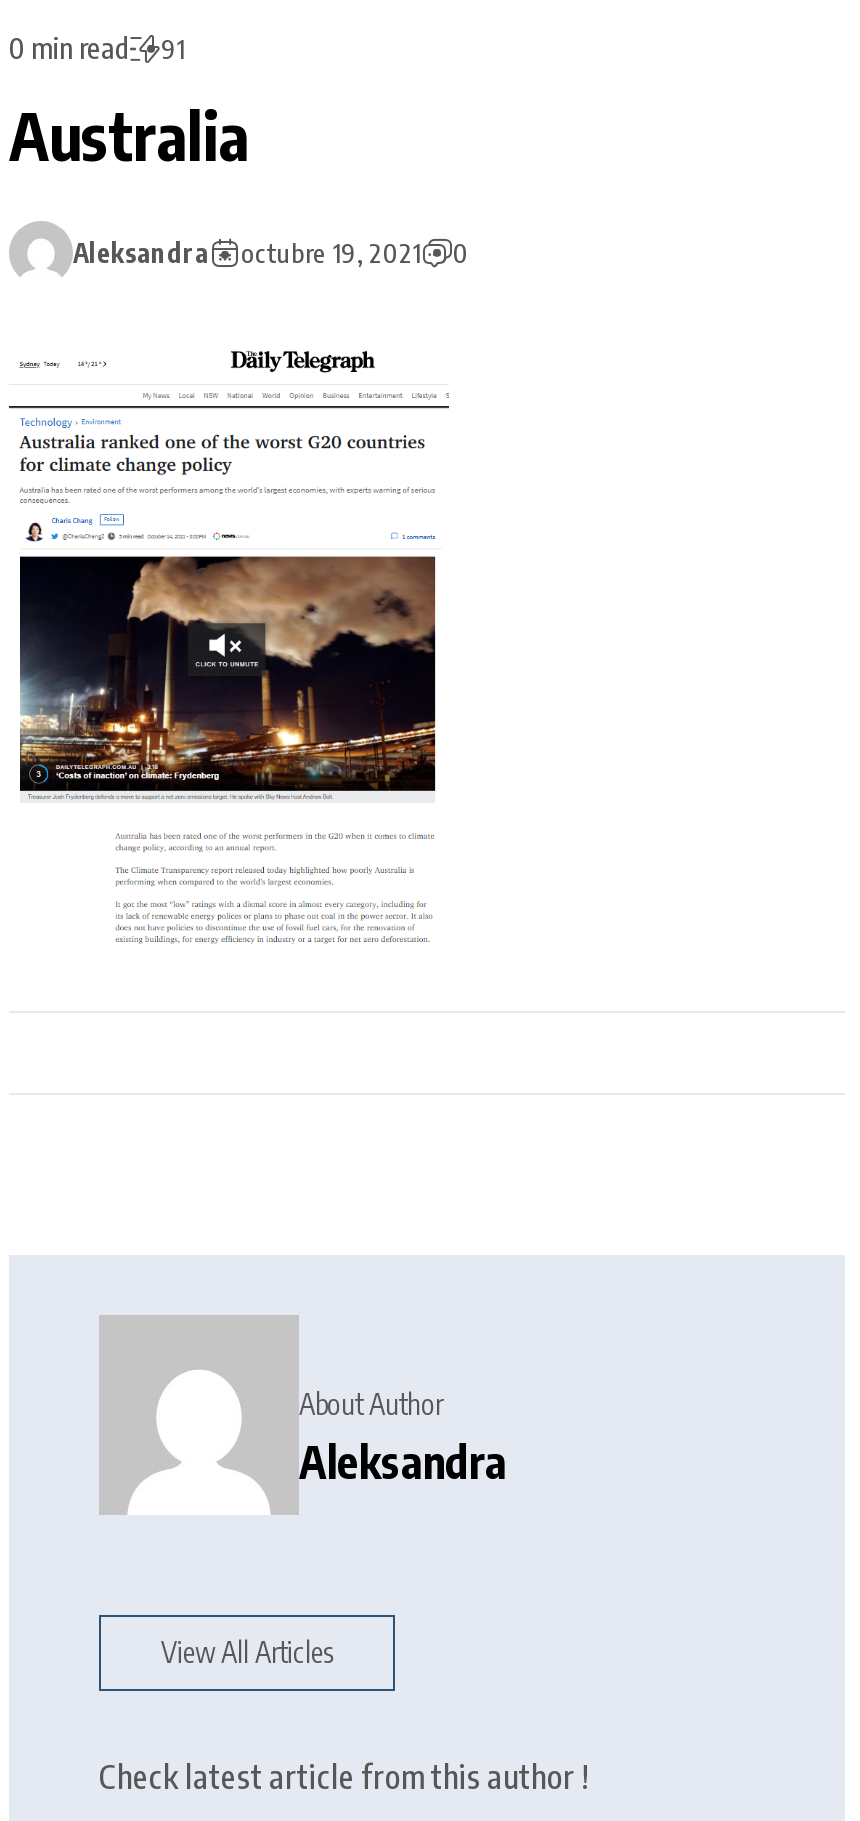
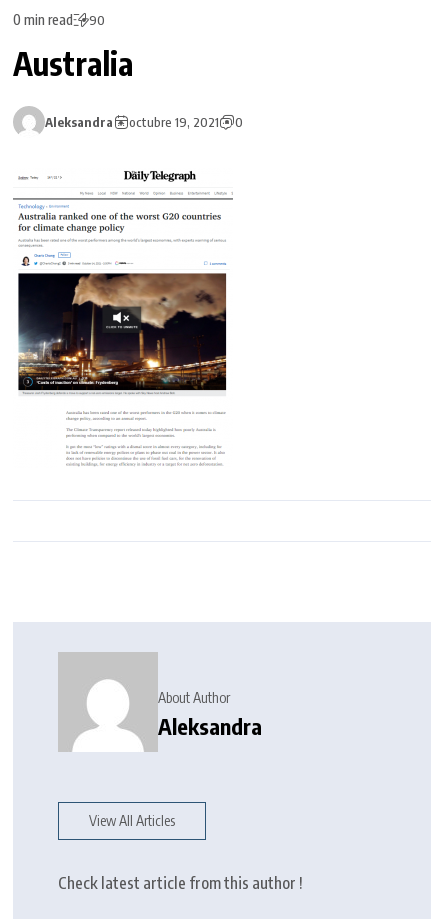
- 0 min read 91
+ 0 min read 90
